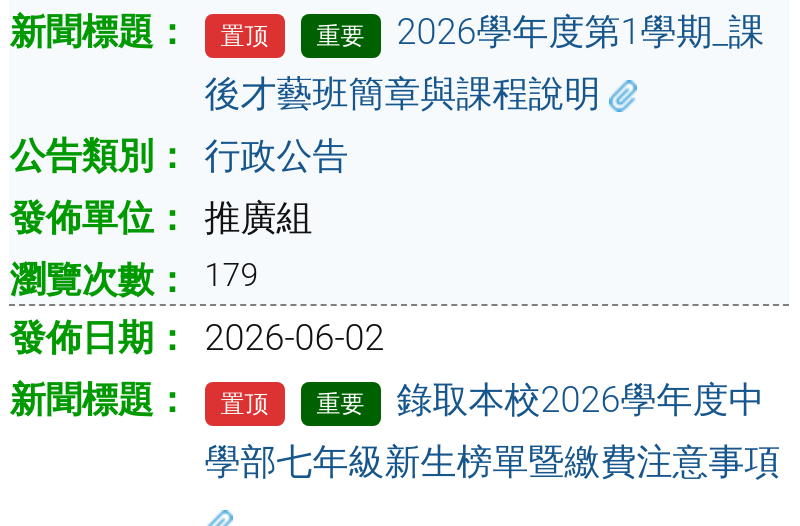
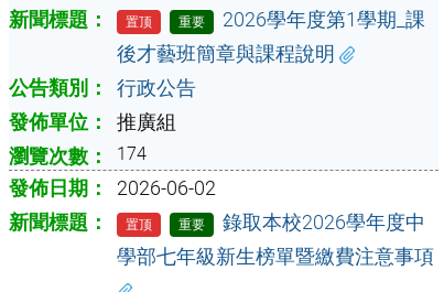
- 瀏覽次數： 179
+ 瀏覽次數： 174
